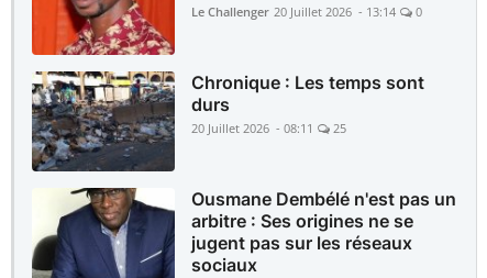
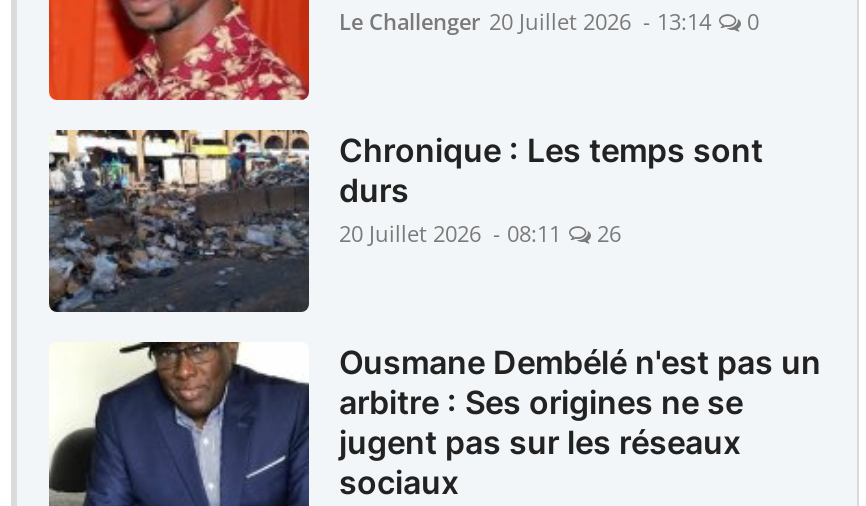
- 20 Juillet 2026 - 08:11 25
+ 20 Juillet 2026 - 08:11 26
